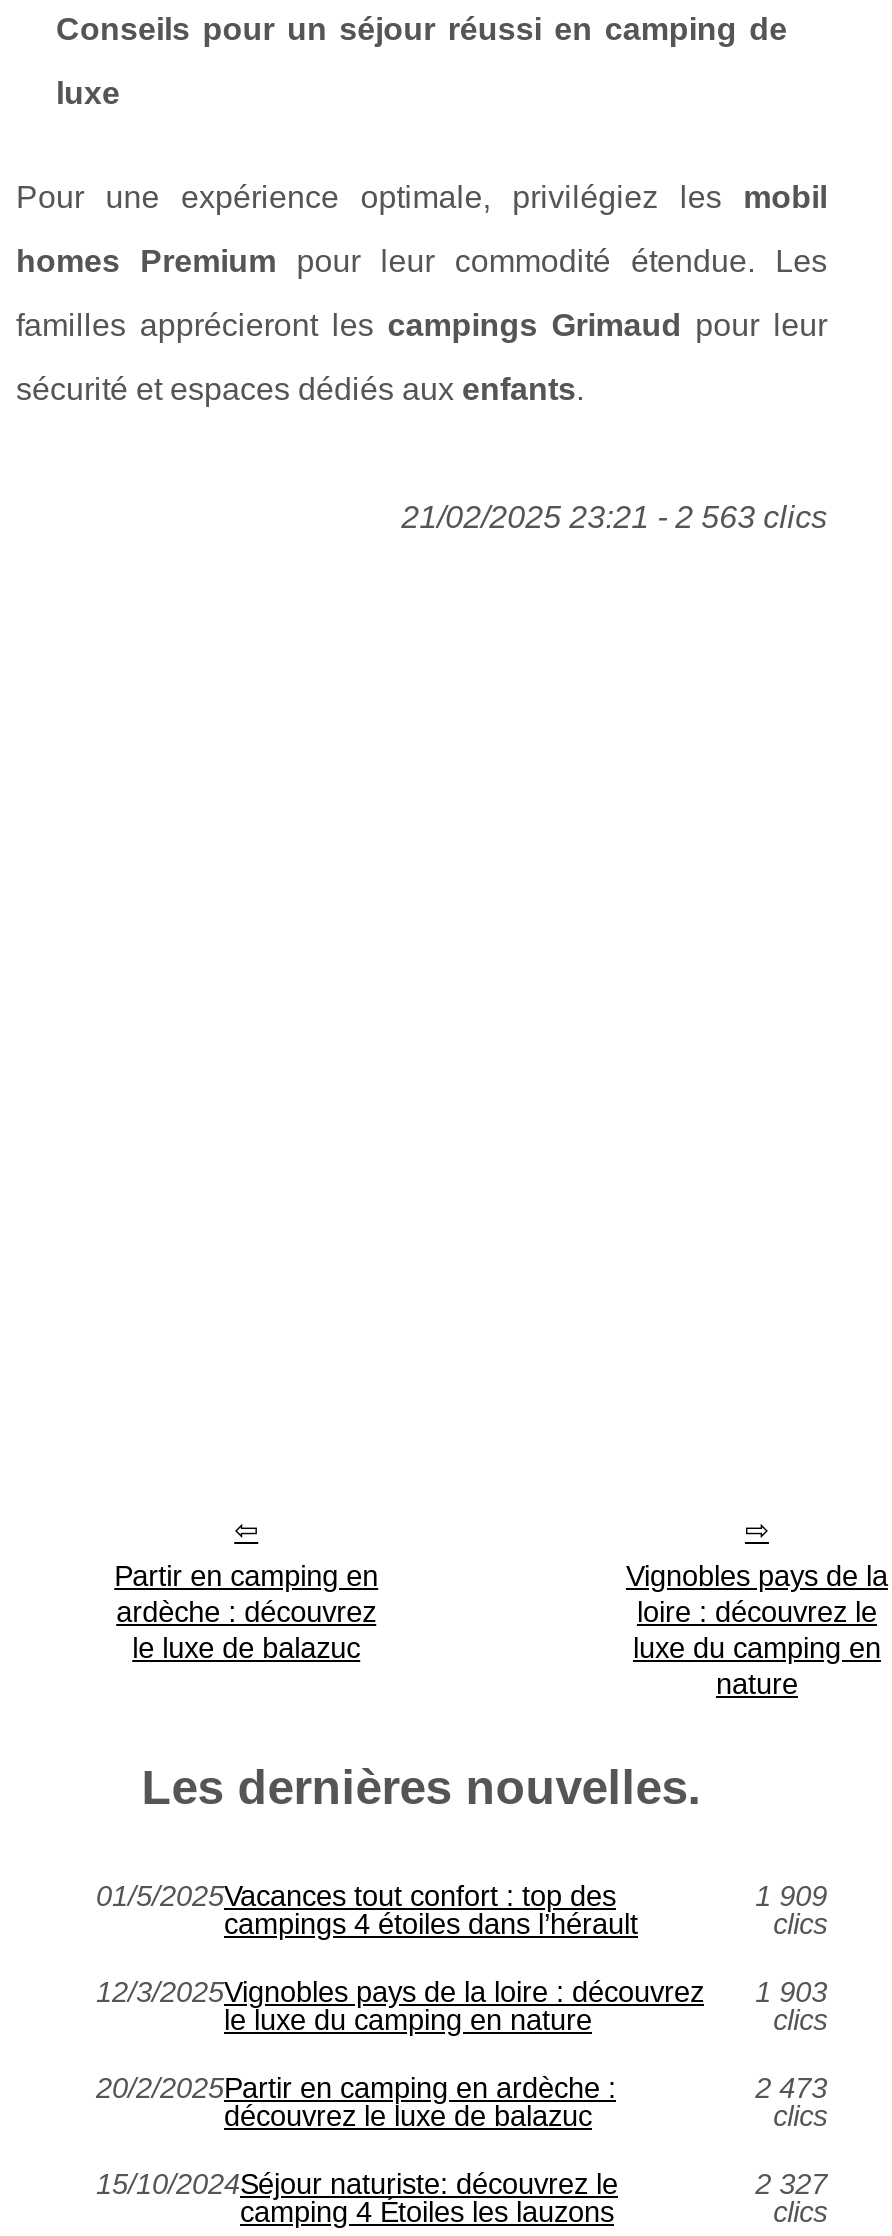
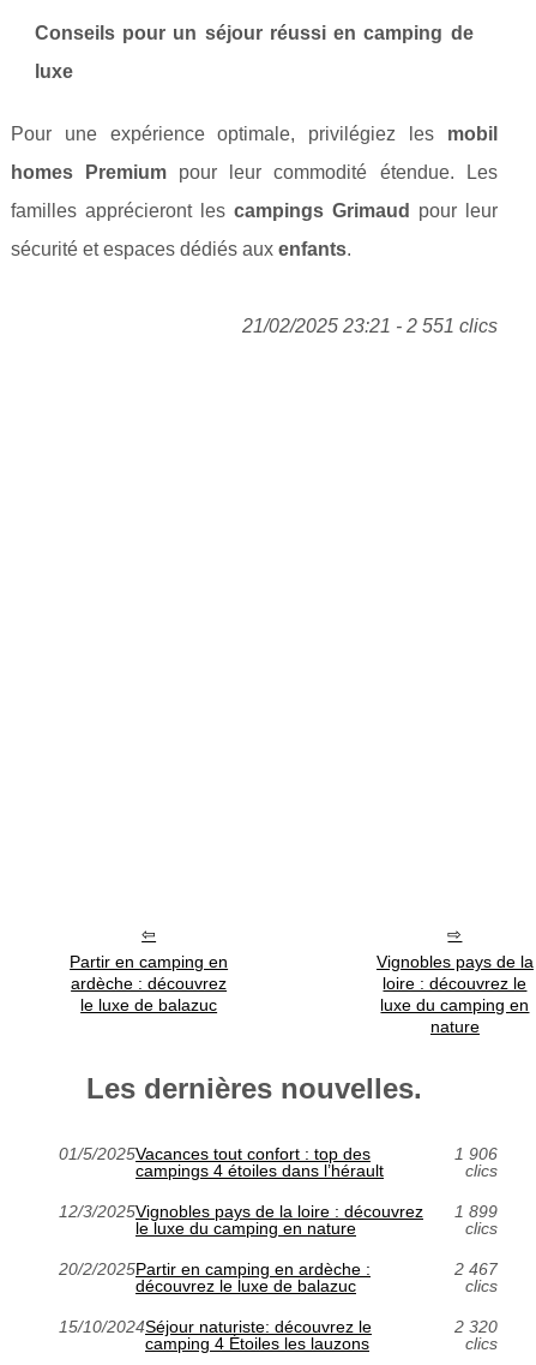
- 21/02/2025 23:21 - 2 563 clics
+ 21/02/2025 23:21 - 2 551 clics

- 1 909
+ 1 906

- 12/3/2025Vignobles pays de la loire : découvrez 1 903
+ 12/3/2025Vignobles pays de la loire : découvrez 1 899

- 2 473
+ 2 467

- 2 327
+ 2 320
